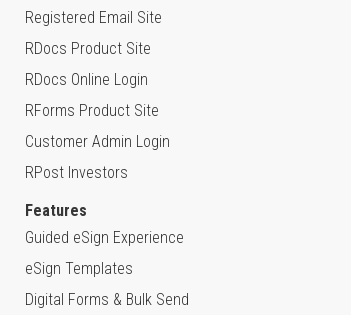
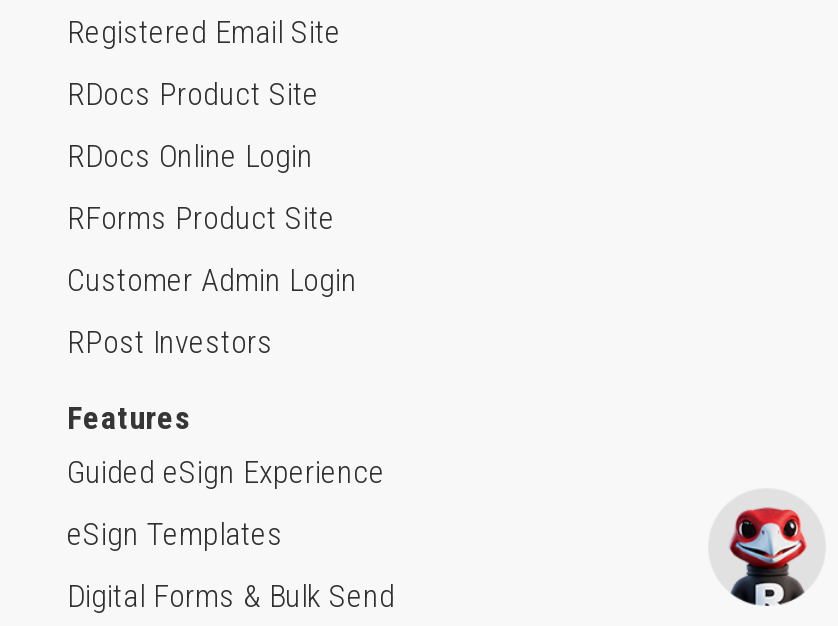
+ [image]
